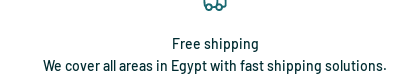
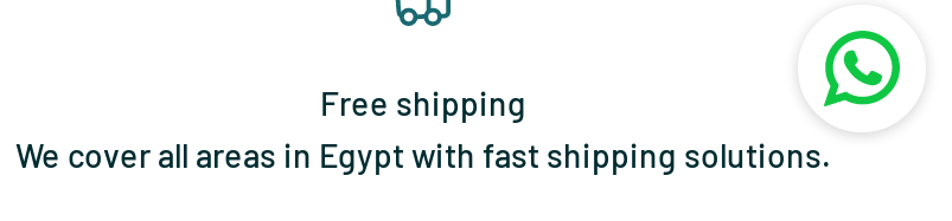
+ [image]
